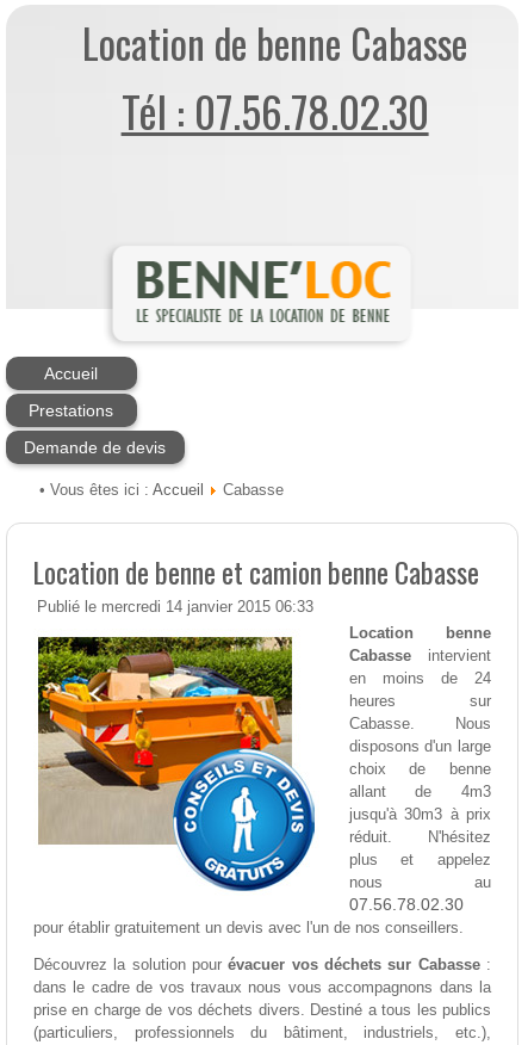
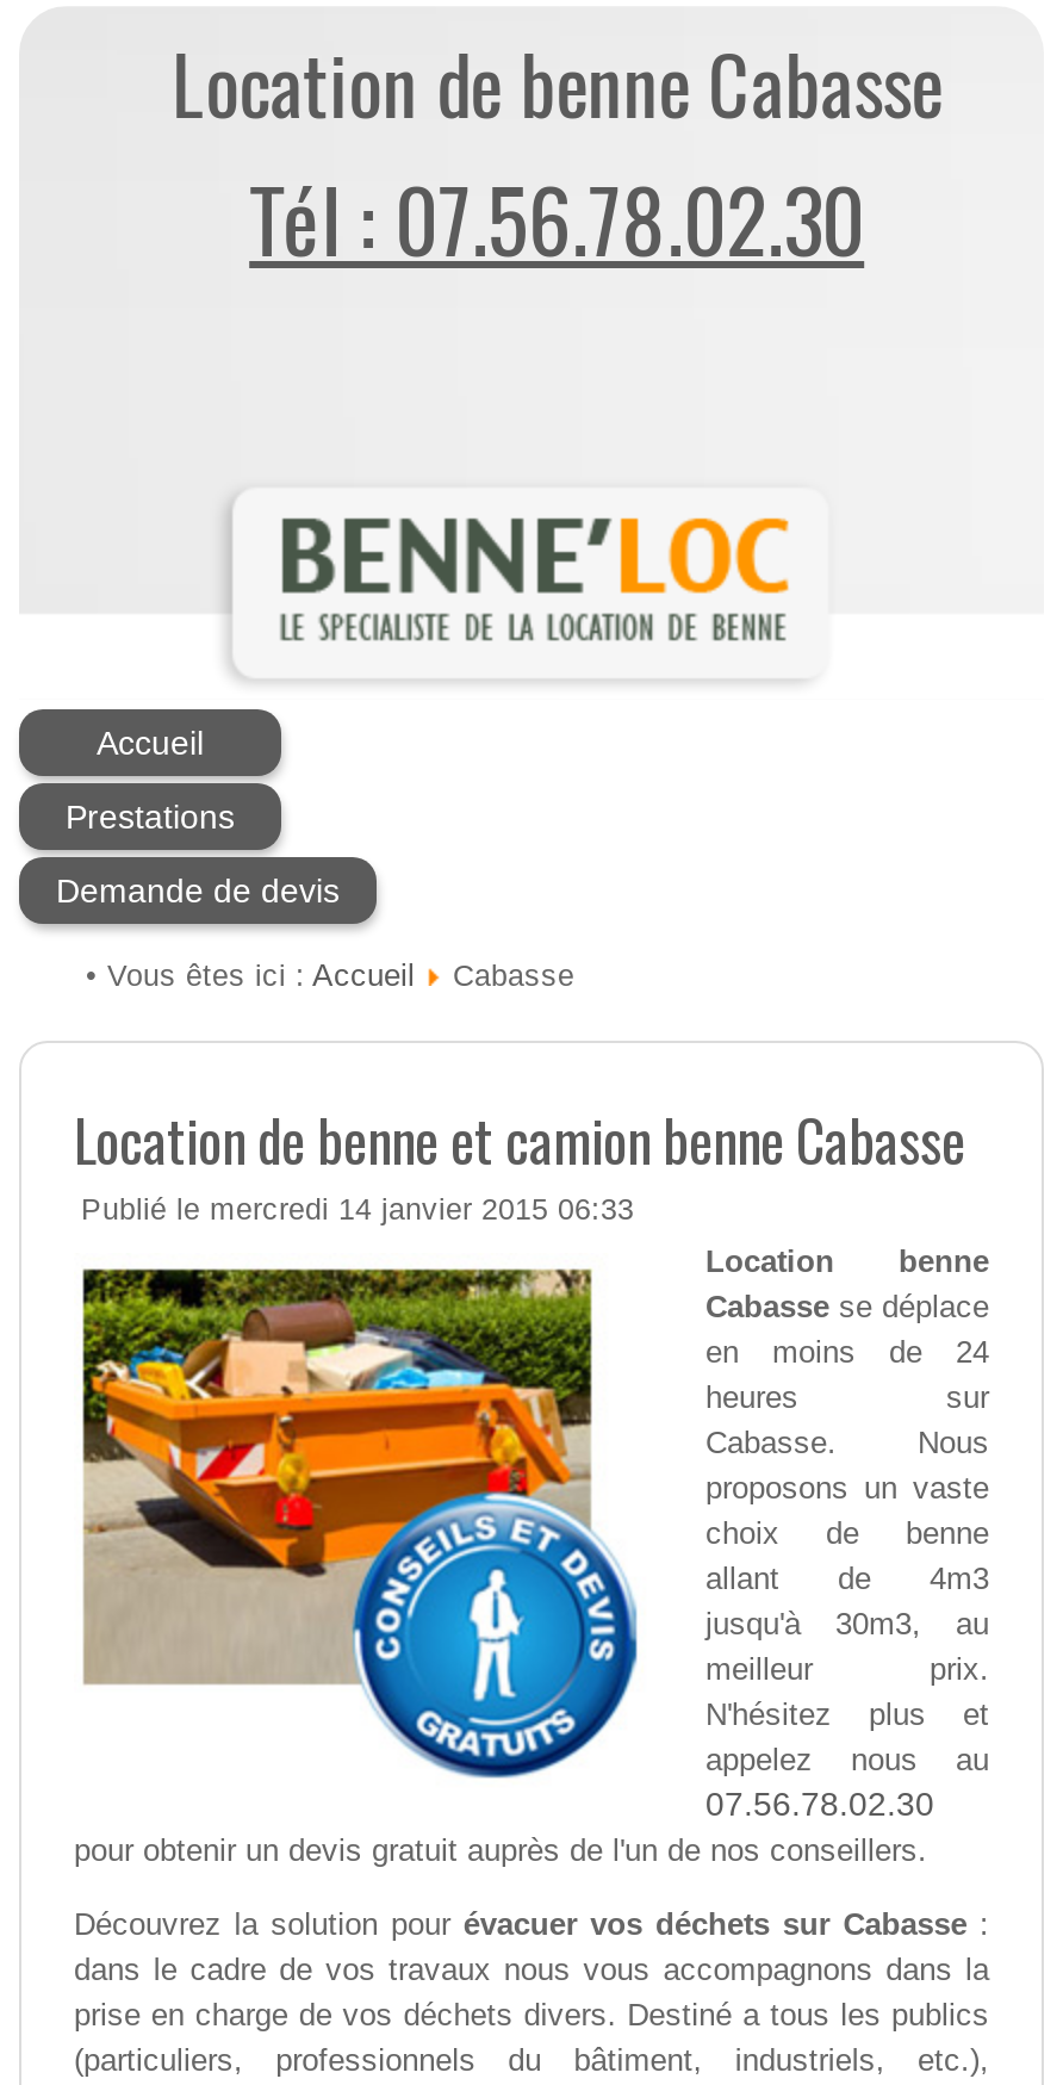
- Cabasse intervient
+ Cabasse se déplace

- disposons d'un large
+ proposons un vaste

- jusqu'à 30m3 à prix
- réduit. N'hésitez
- plus et appelez
- nous au
+ jusqu'à 30m3, au
+ meilleur prix.
+ N'hésitez plus et
+ appelez nous au

- pour établir gratuitement un devis avec l'un de nos conseillers.
+ pour obtenir un devis gratuit auprès de l'un de nos conseillers.
